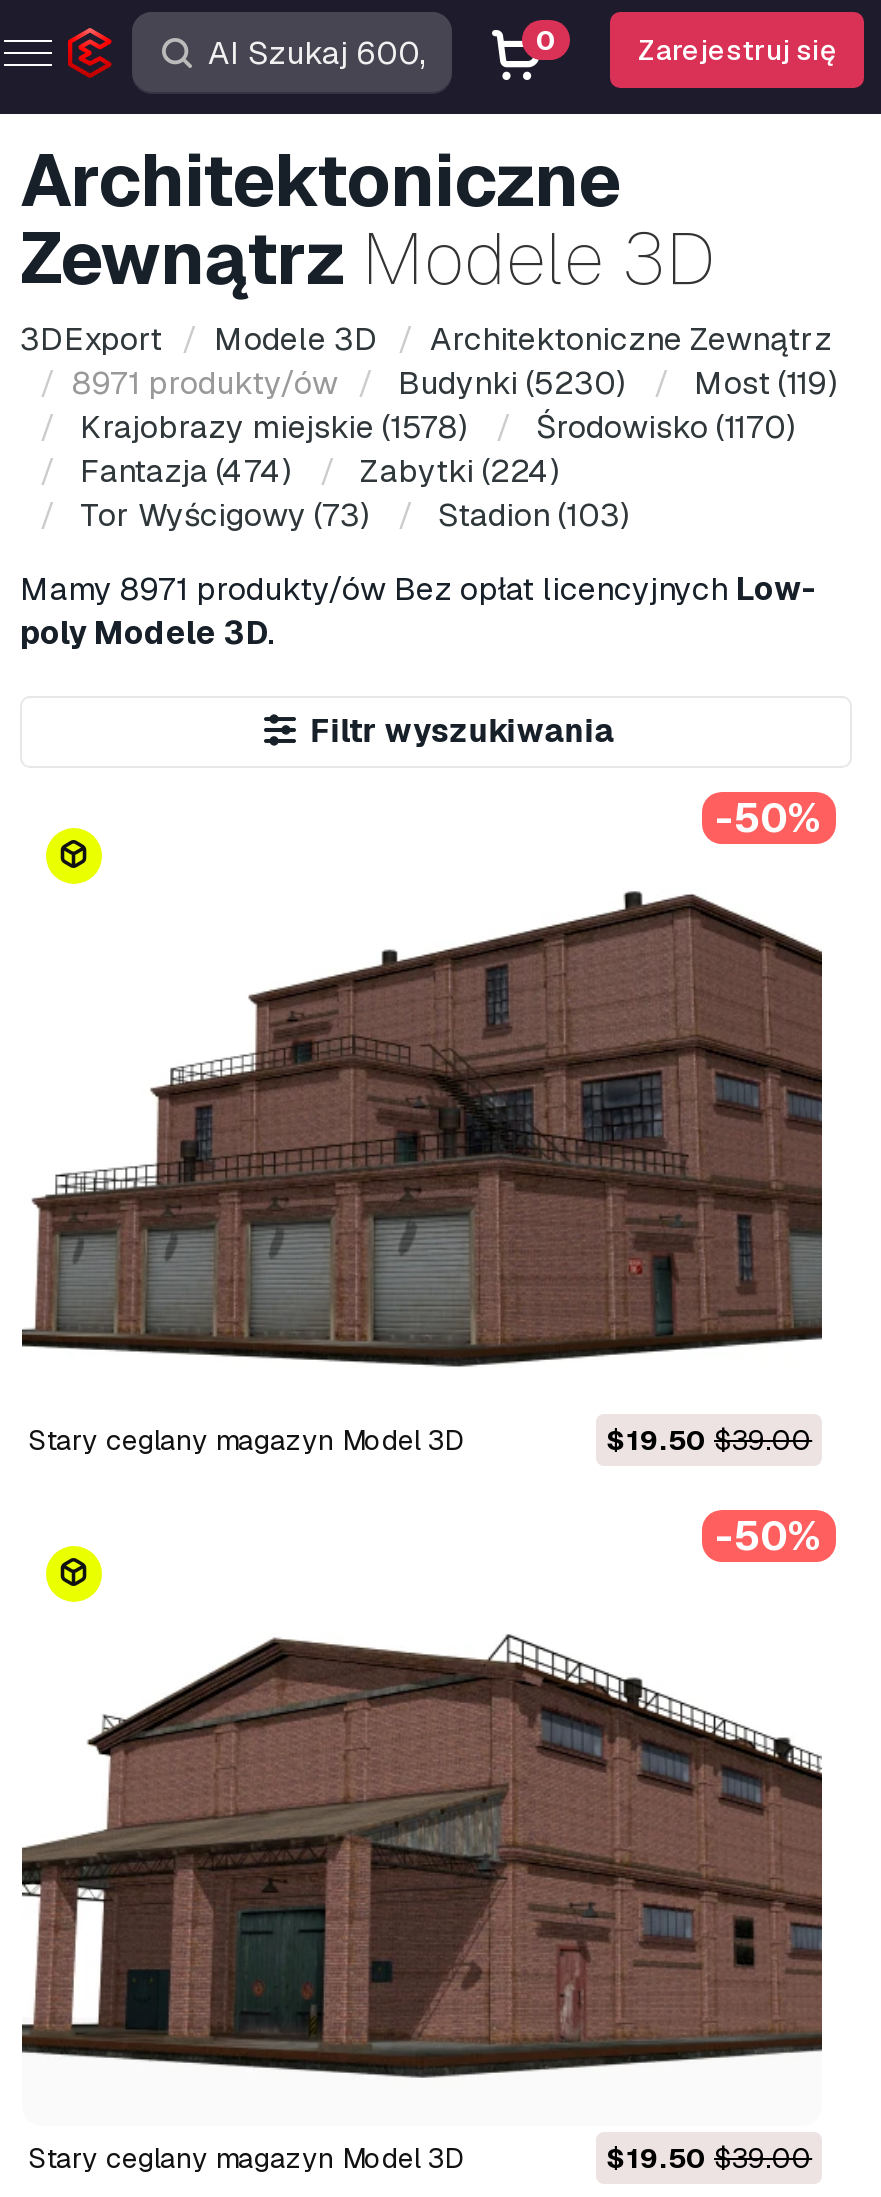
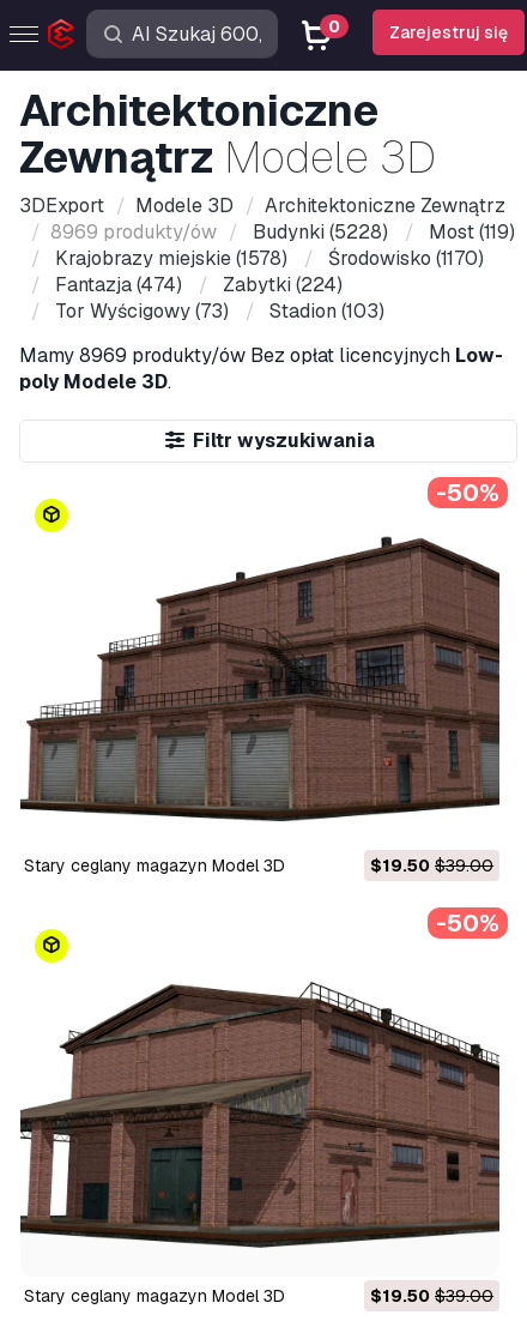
- 8971 produkty/ów
+ 8969 produkty/ów

- Budynki (5230)
+ Budynki (5228)

- Mamy 8971 produkty/ów Bez opłat licencyjnych Low-
+ Mamy 8969 produkty/ów Bez opłat licencyjnych Low-
